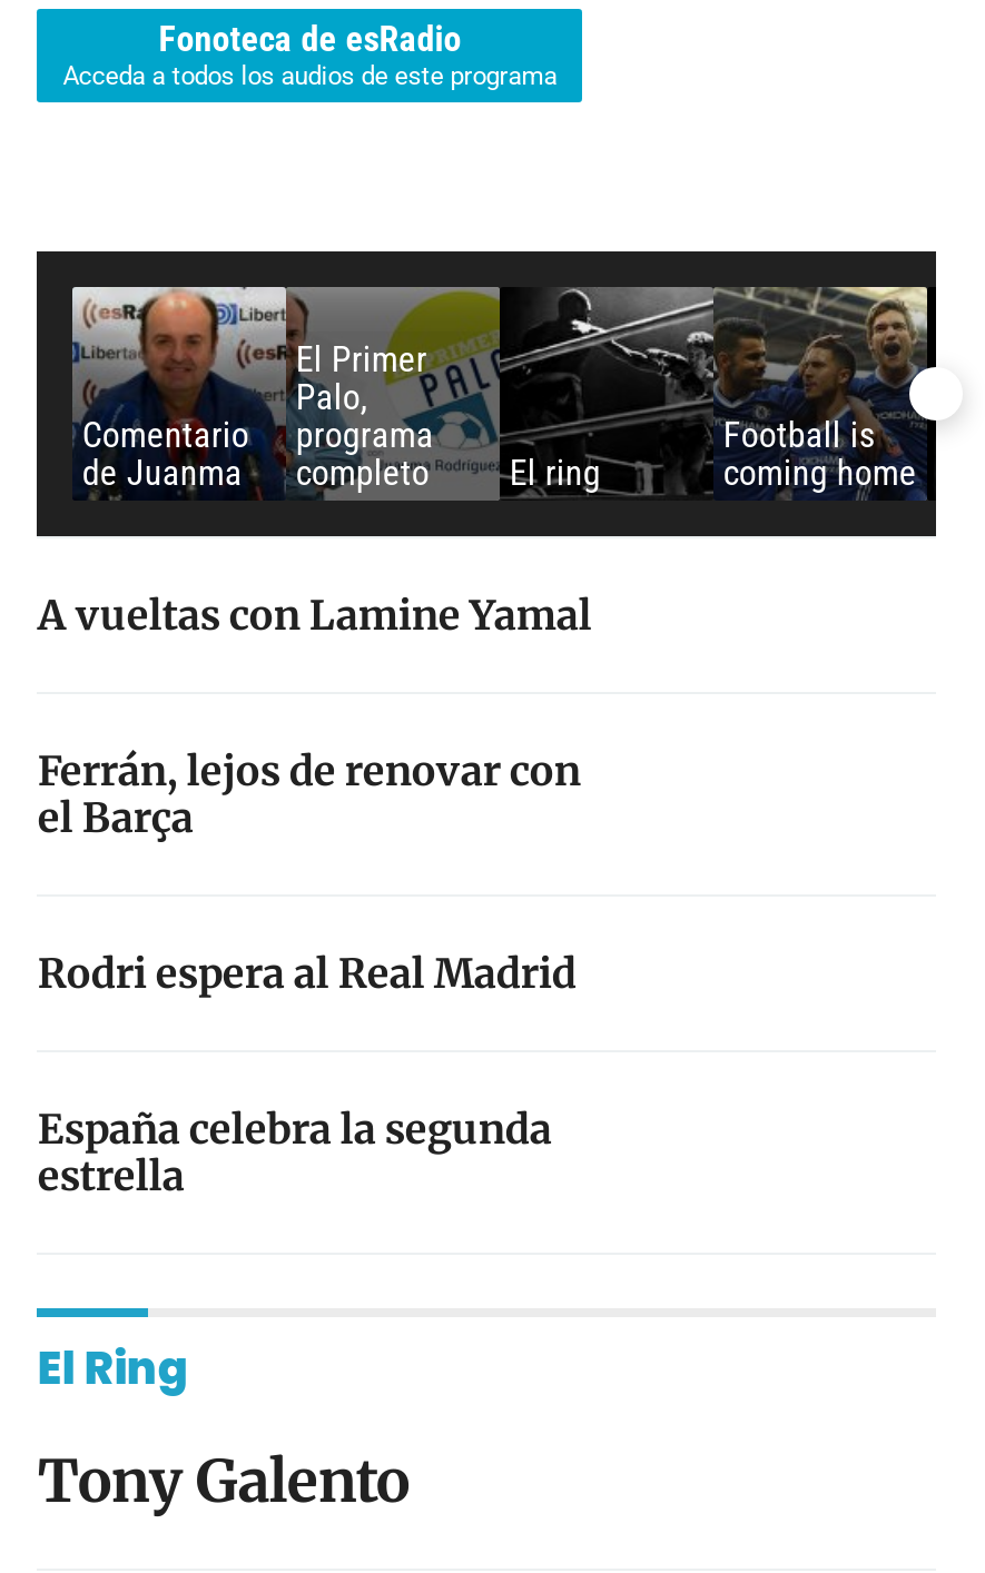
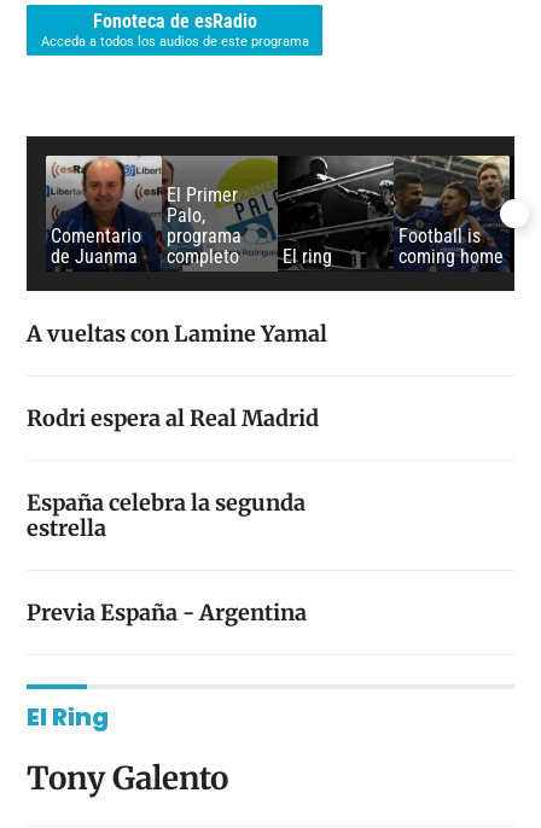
- Ferrán, lejos de renovar con
- el Barça

moved up: Rodri espera al Real Madrid | España celebra la segunda | estrella

+ Previa España - Argentina
